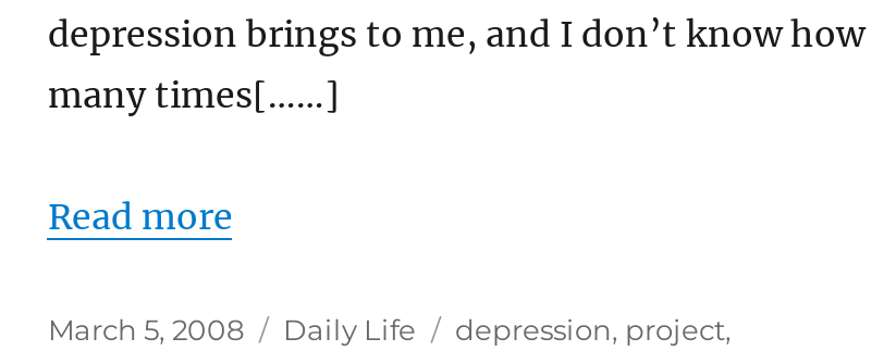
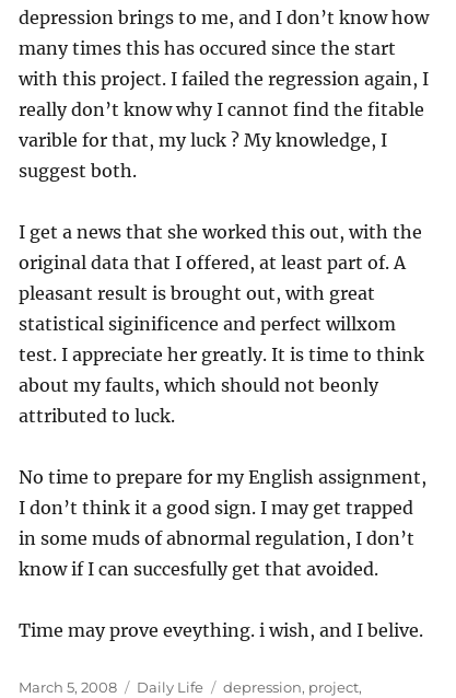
- many times[……]
- Read more
+ many times this has occured since the start
+ with this project. I failed the regression again, I
+ really don’t know why I cannot find the fitable
+ varible for that, my luck ? My knowledge, I
+ suggest both.
+ I get a news that she worked this out, with the
+ original data that I offered, at least part of. A
+ pleasant result is brought out, with great
+ statistical siginificence and perfect willxom
+ test. I appreciate her greatly. It is time to think
+ about my faults, which should not beonly
+ attributed to luck.
+ No time to prepare for my English assignment,
+ I don’t think it a good sign. I may get trapped
+ in some muds of abnormal regulation, I don’t
+ know if I can succesfully get that avoided.
+ Time may prove eveything. i wish, and I belive.
